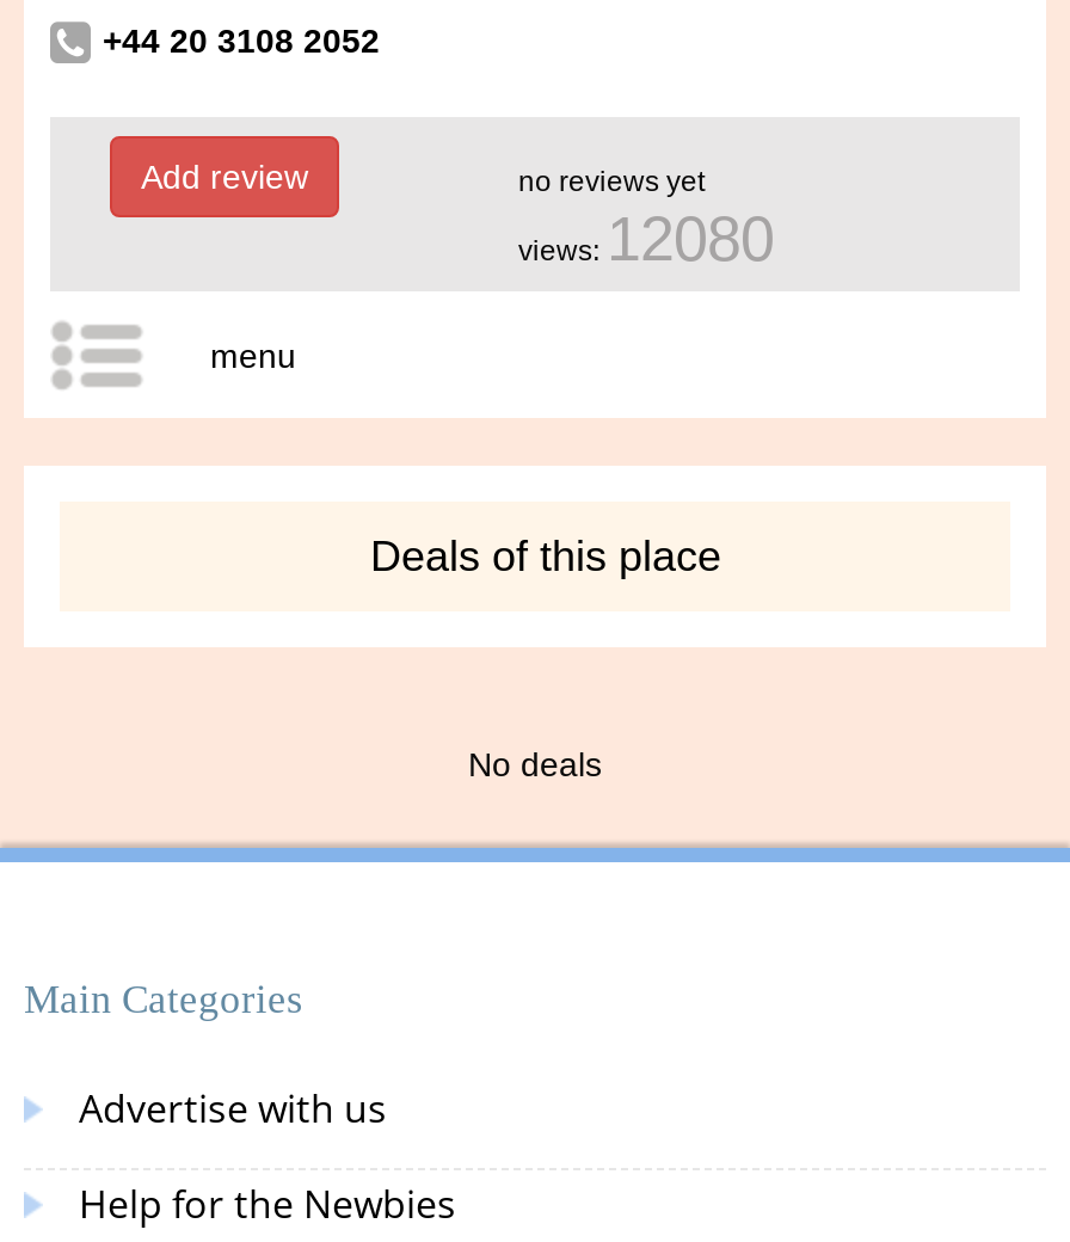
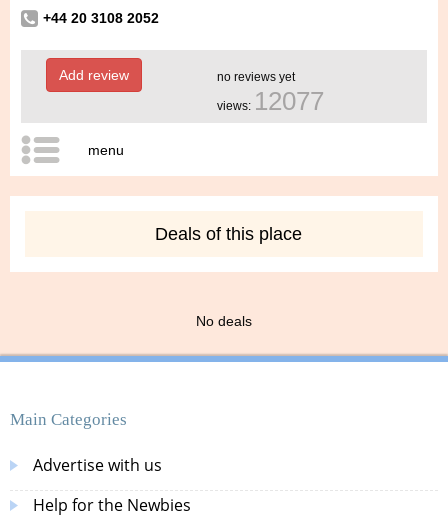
- views: 12080
+ views: 12077
